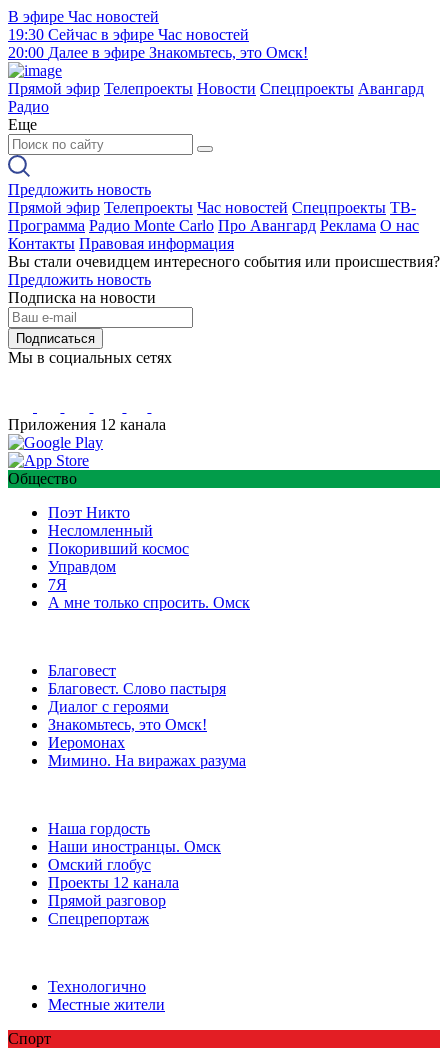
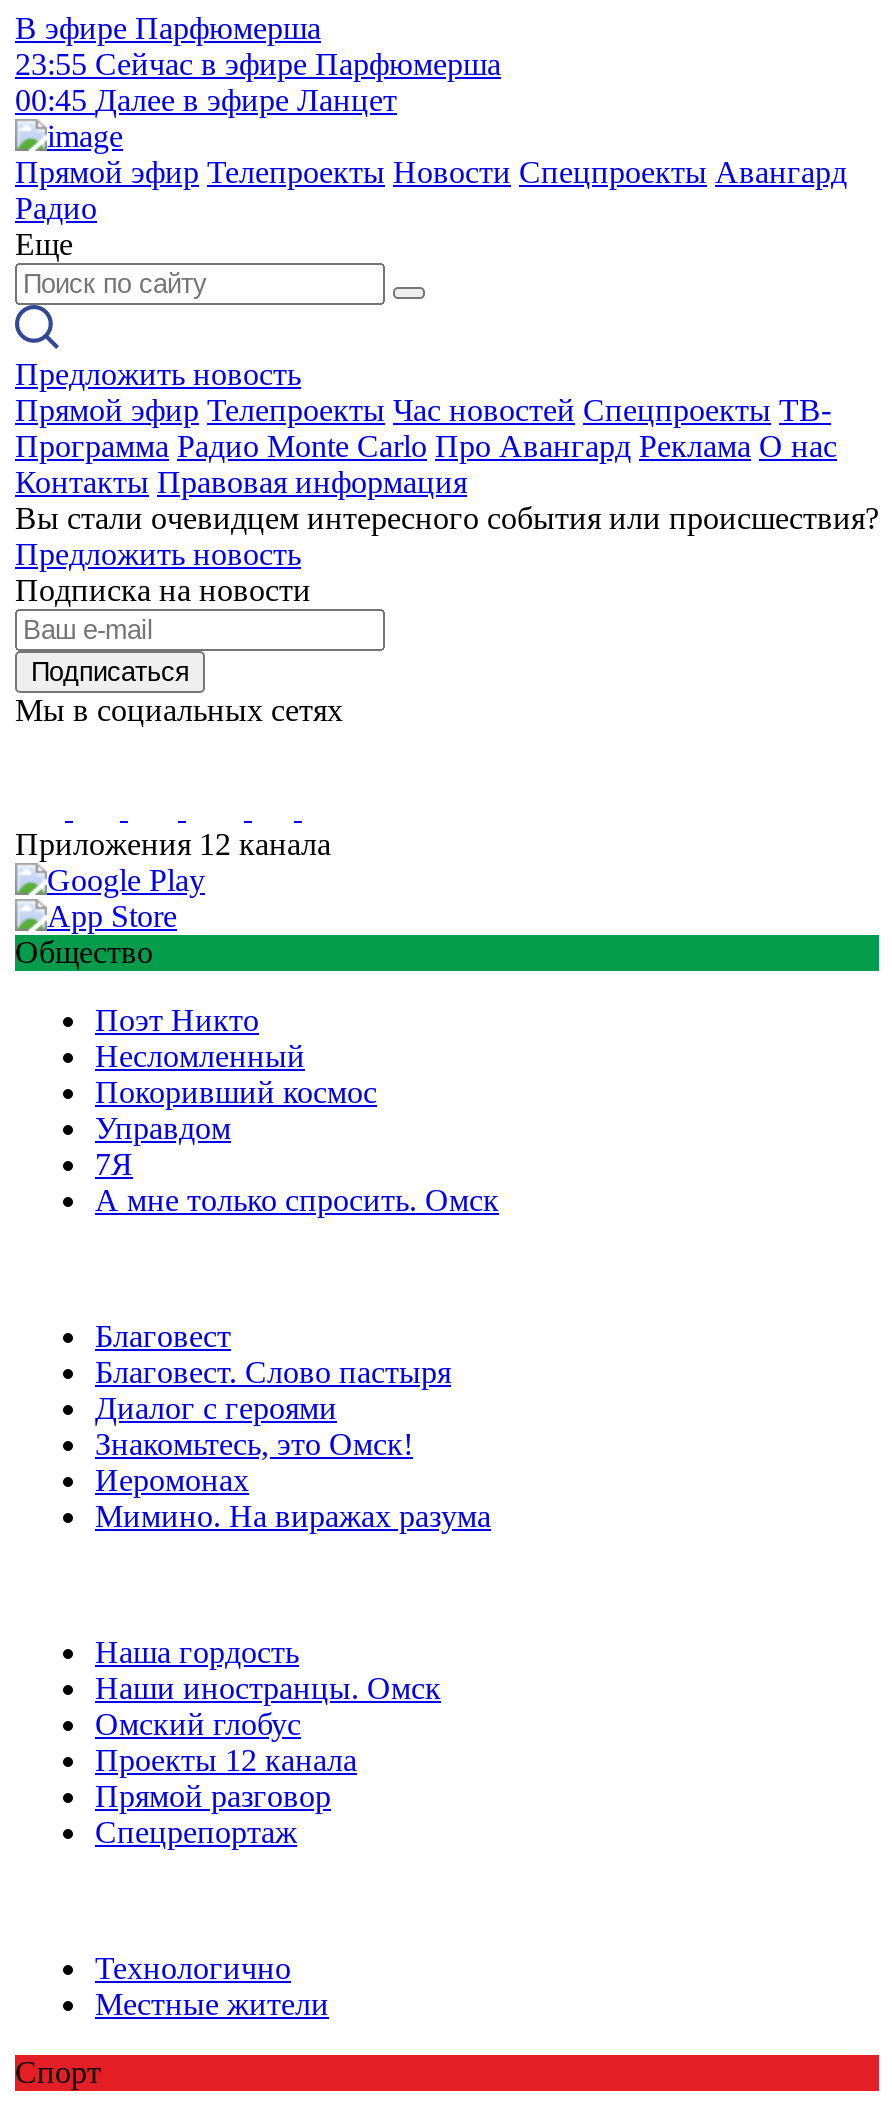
- В эфире Час новостей
- 19:30 Сейчас в эфире Час новостей
- 20:00 Далее в эфире Знакомьтесь, это Омск!
+ В эфире Парфюмерша
+ 23:55 Сейчас в эфире Парфюмерша
+ 00:45 Далее в эфире Ланцет
